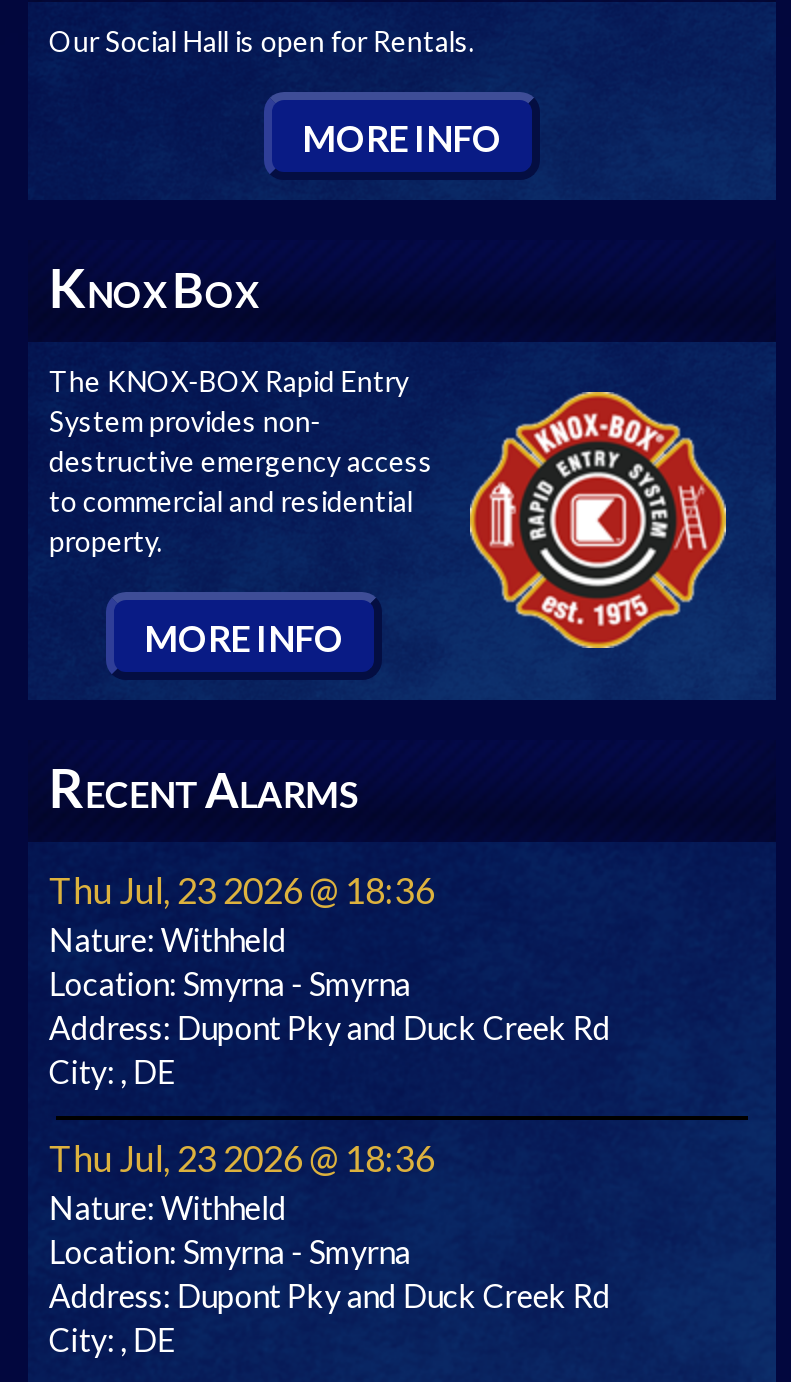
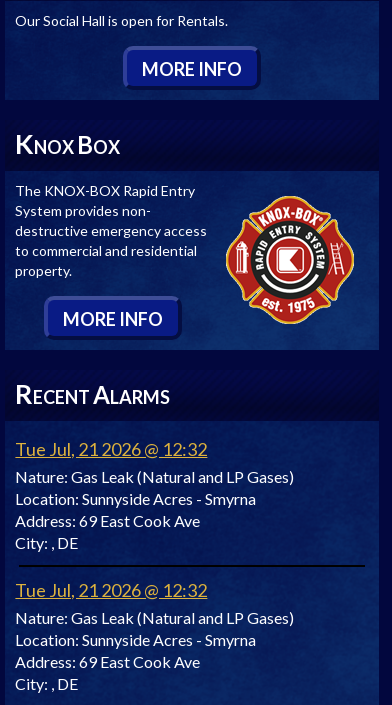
- Thu Jul, 23 2026 @ 18:36
- Nature: Withheld
- Location: Smyrna - Smyrna
- Address: Dupont Pky and Duck Creek Rd
+ Tue Jul, 21 2026 @ 12:32
+ Nature: Gas Leak (Natural and LP Gases)
+ Location: Sunnyside Acres - Smyrna
+ Address: 69 East Cook Ave

- Thu Jul, 23 2026 @ 18:36
- Nature: Withheld
- Location: Smyrna - Smyrna
- Address: Dupont Pky and Duck Creek Rd
+ Tue Jul, 21 2026 @ 12:32
+ Nature: Gas Leak (Natural and LP Gases)
+ Location: Sunnyside Acres - Smyrna
+ Address: 69 East Cook Ave
